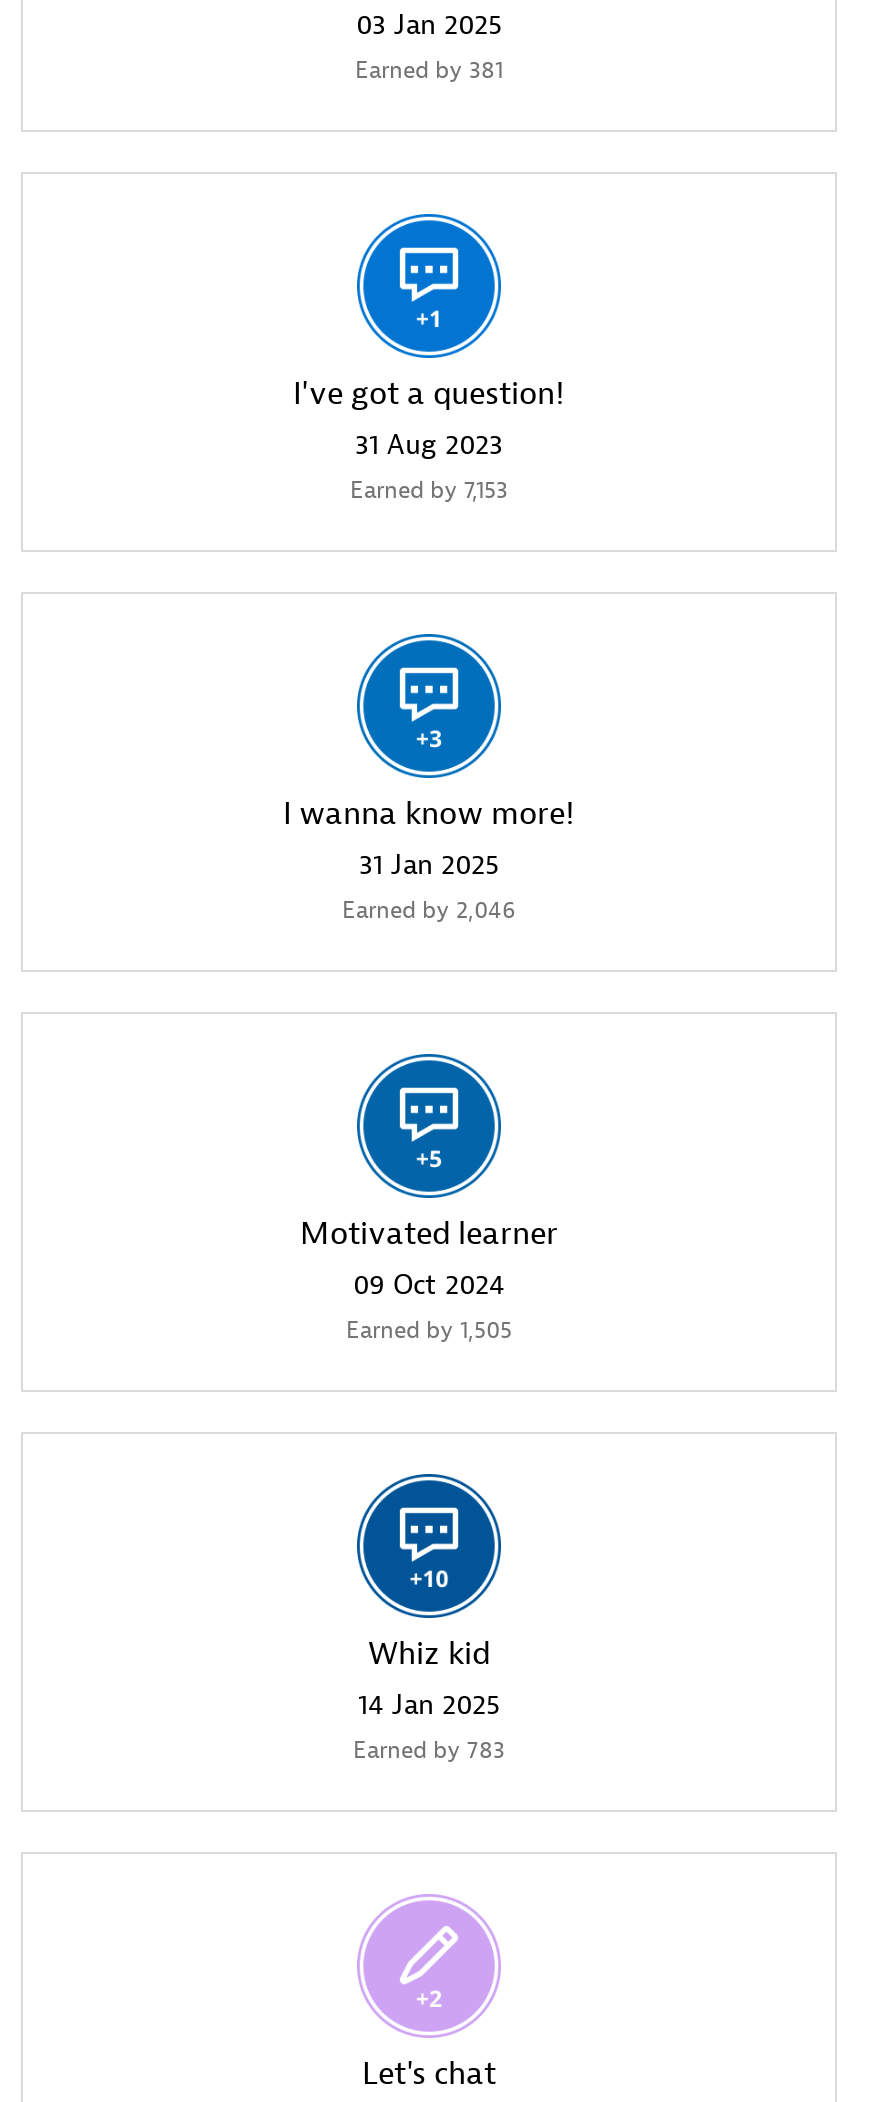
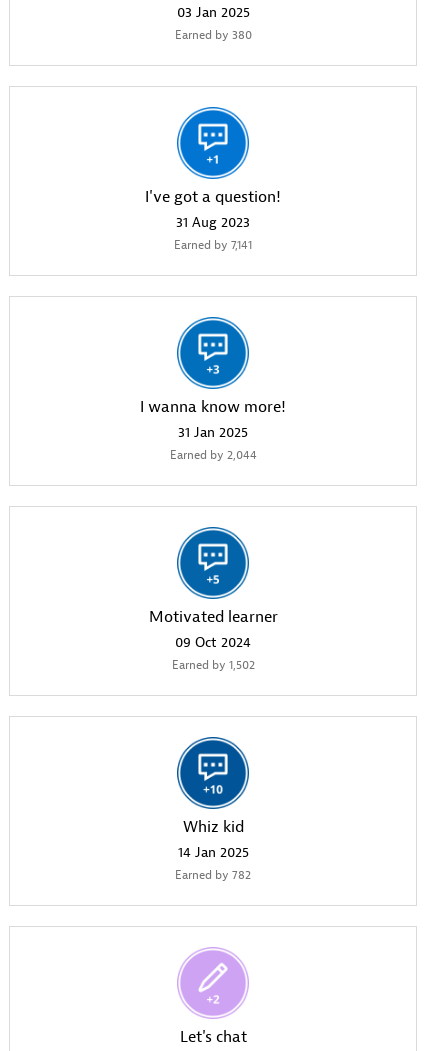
- Earned by 381
+ Earned by 380

- Earned by 7,153
+ Earned by 7,141

- Earned by 2,046
+ Earned by 2,044

- Earned by 1,505
+ Earned by 1,502

- Earned by 783
+ Earned by 782
